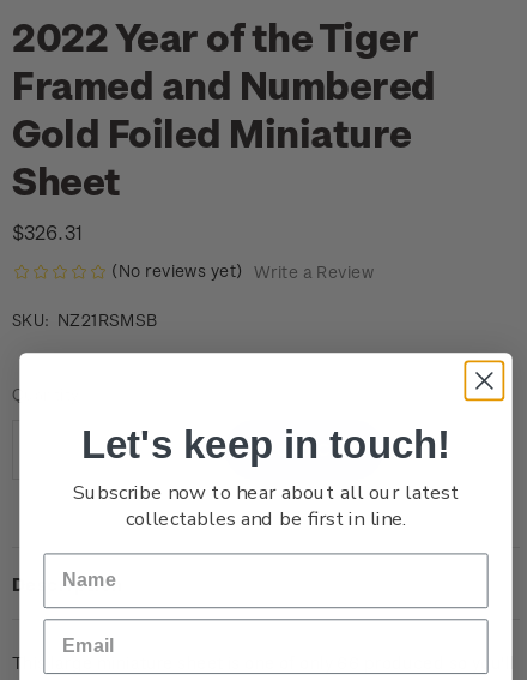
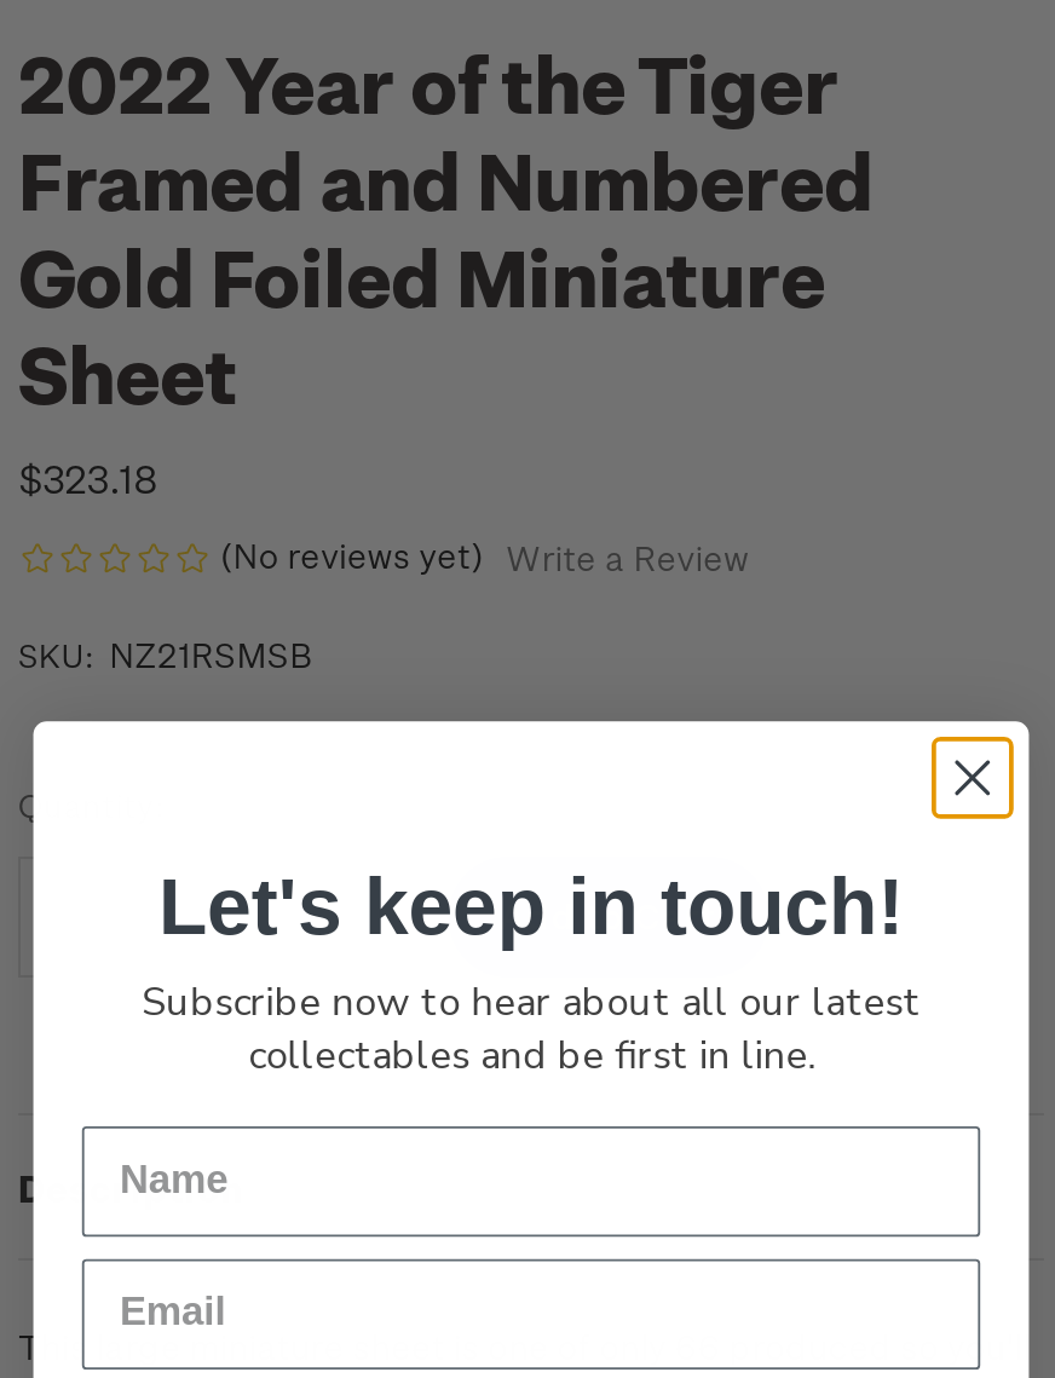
- $326.31
+ $323.18
